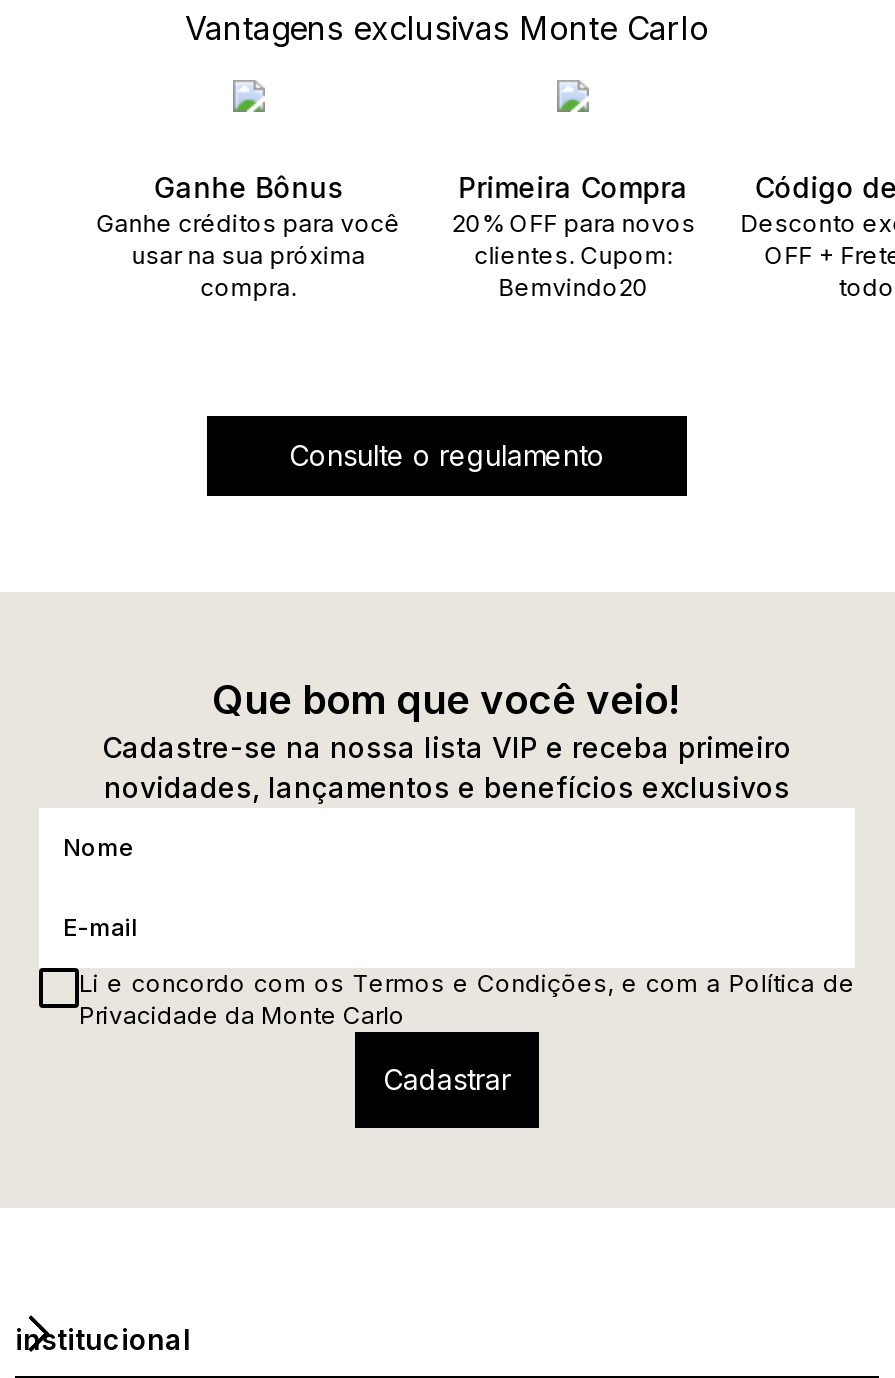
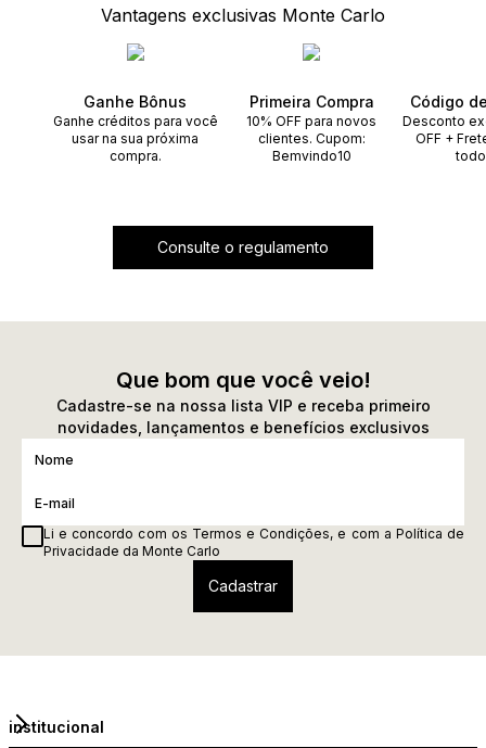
- 20% OFF para novos
+ 10% OFF para novos

- Bemvindo20
+ Bemvindo10
